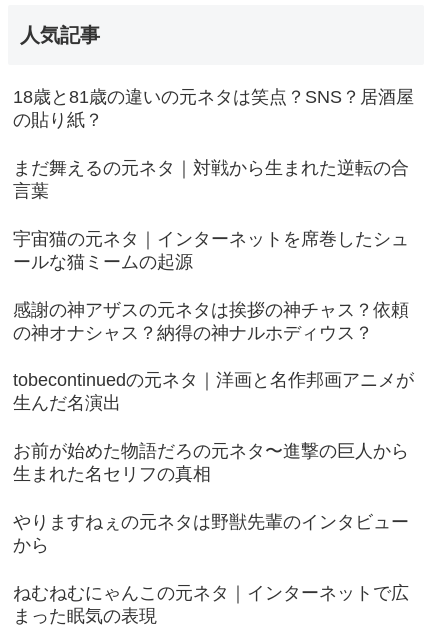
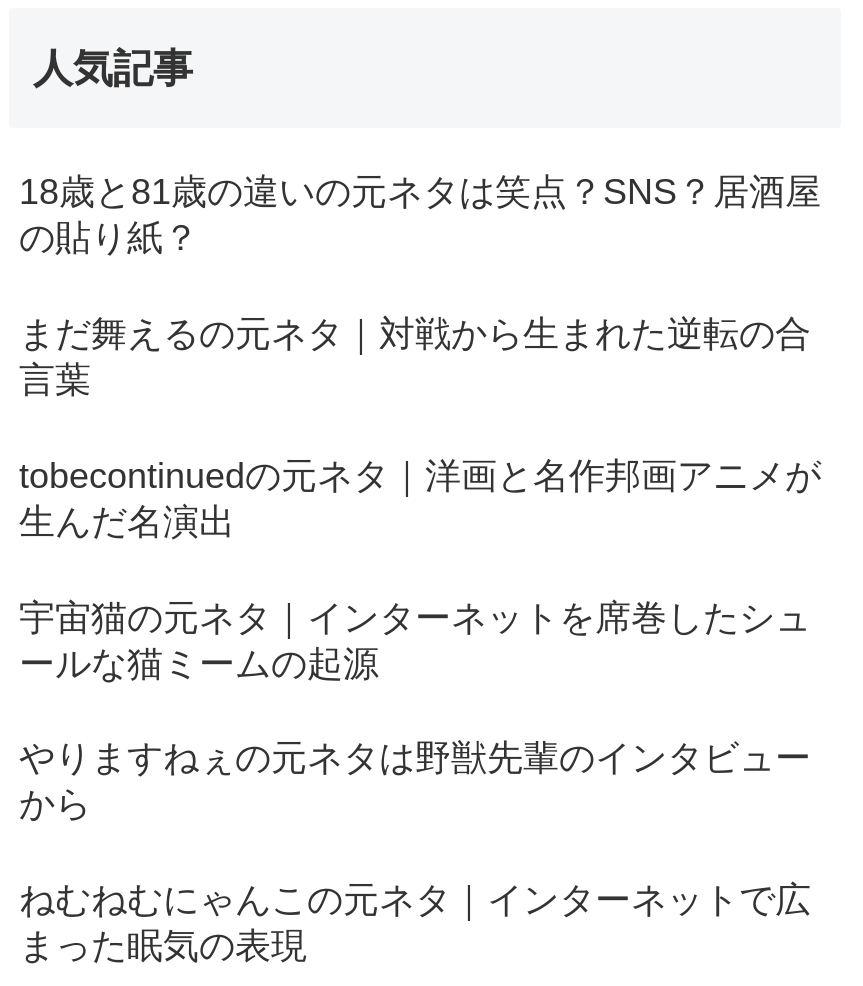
moved down: 宇宙猫の元ネタ｜インターネットを席巻したシュ | ールな猫ミームの起源

- 感謝の神アザスの元ネタは挨拶の神チャス？依頼
- の神オナシャス？納得の神ナルホディウス？
- お前が始めた物語だろの元ネタ〜進撃の巨人から
- 生まれた名セリフの真相

moved up: tobecontinuedの元ネタ｜洋画と名作邦画アニメが | 生んだ名演出
